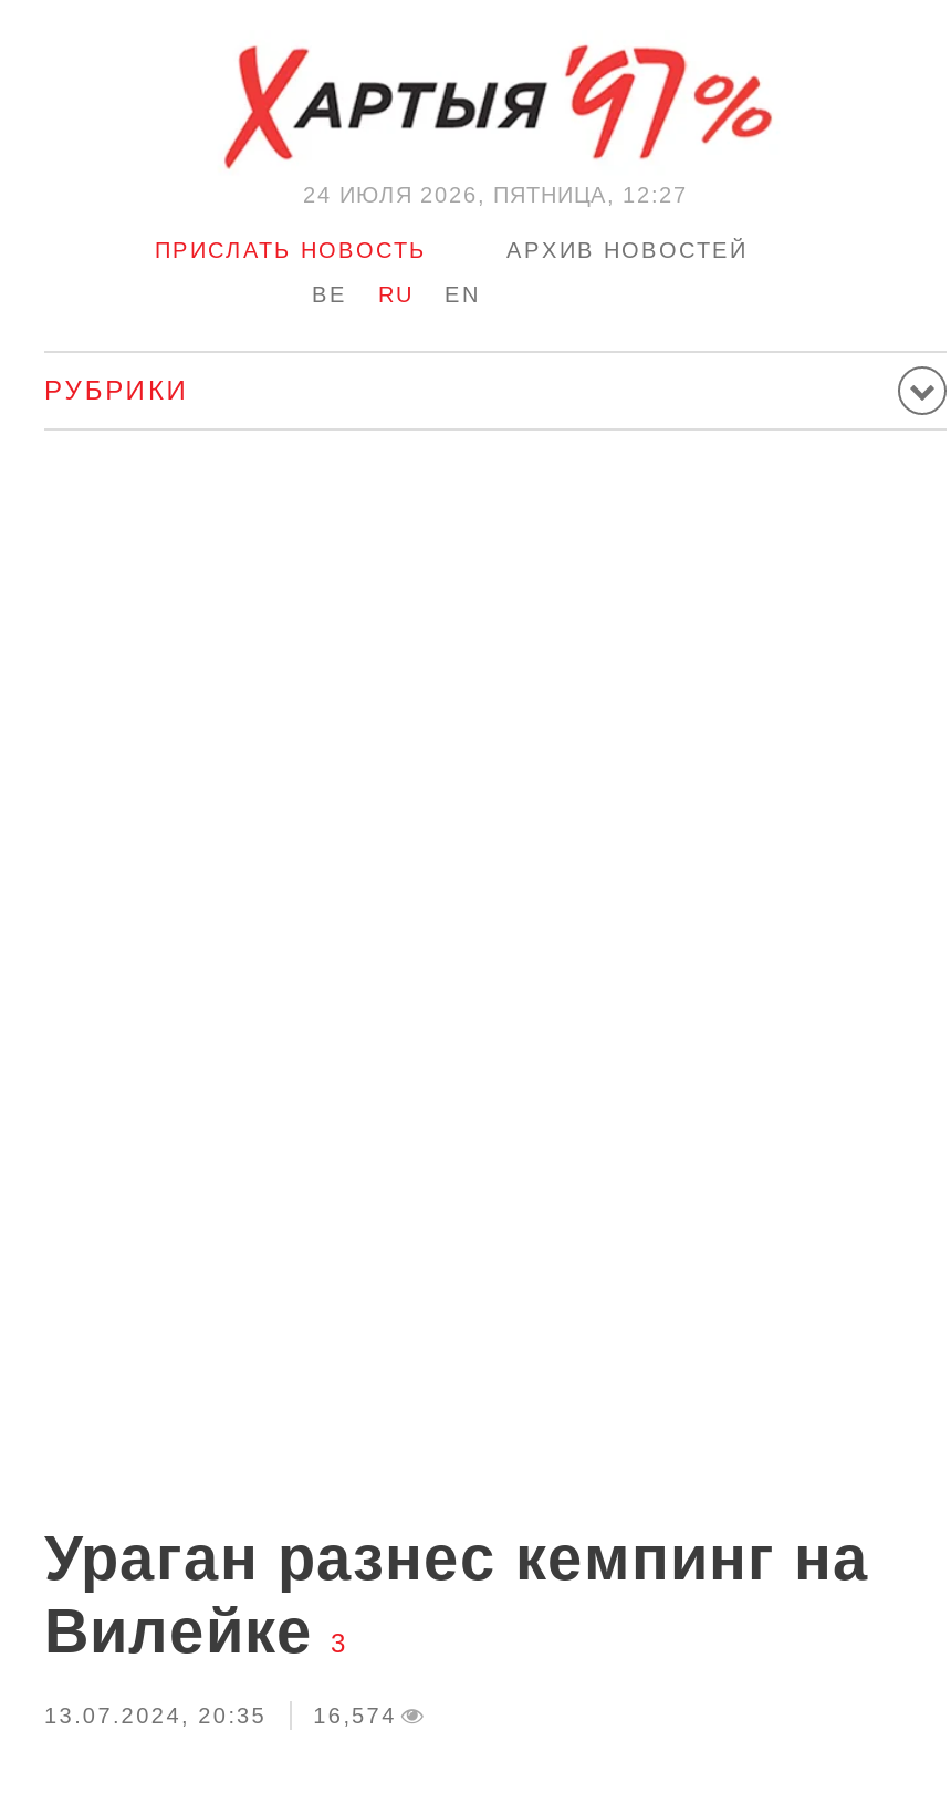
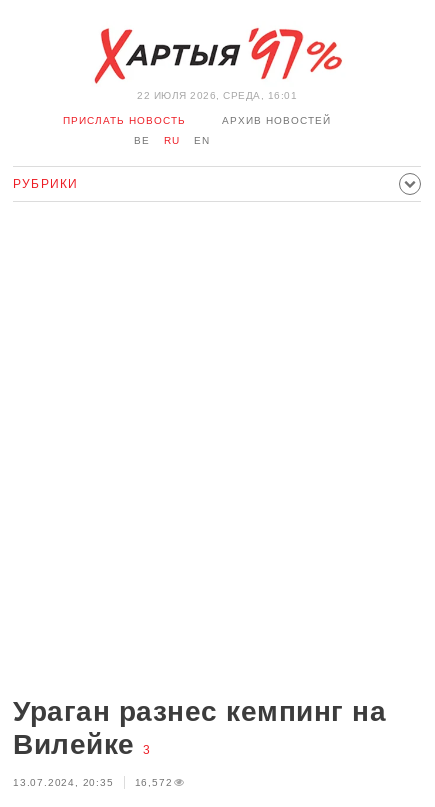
- 24 ИЮЛЯ 2026, ПЯТНИЦА, 12:27
+ 22 ИЮЛЯ 2026, СРЕДА, 16:01

- 13.07.2024, 20:35 16,574
+ 13.07.2024, 20:35 16,572
